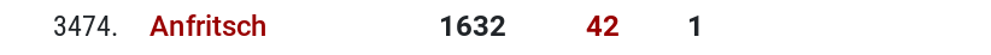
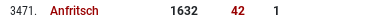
- 3474. Anfritsch
+ 3471. Anfritsch
